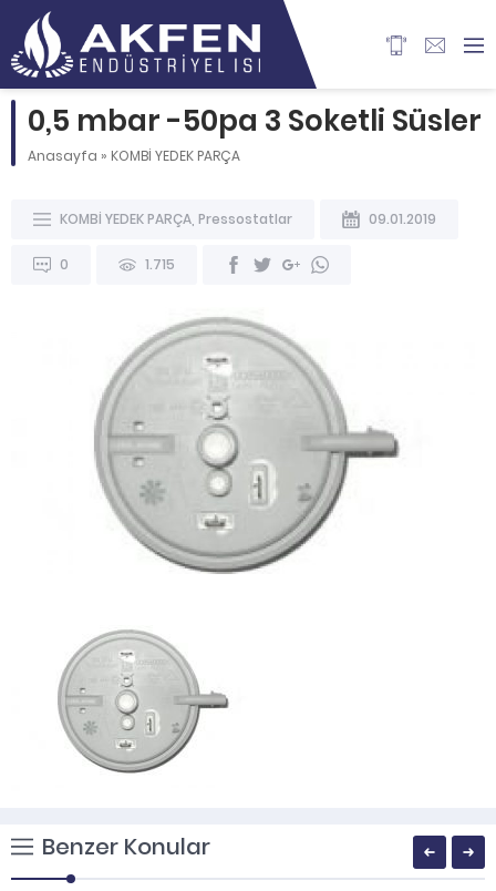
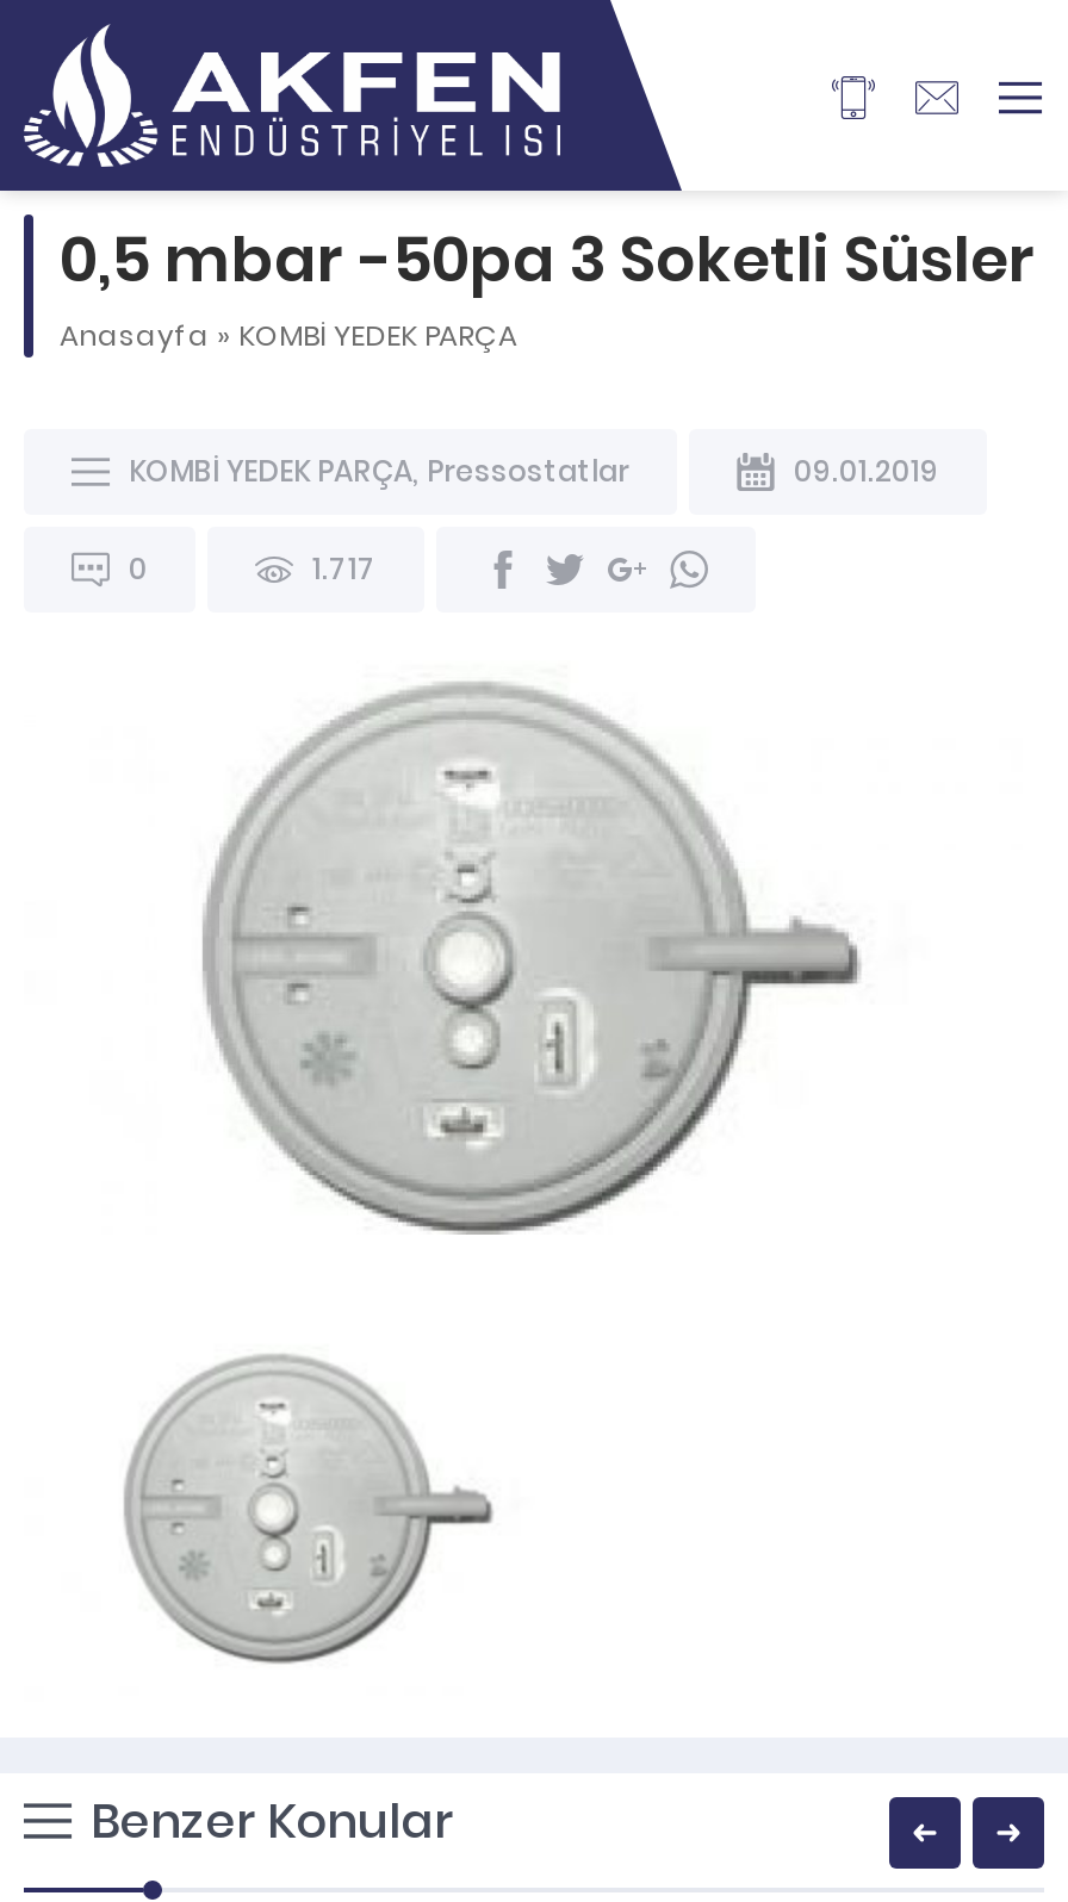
- 1.715
+ 1.717
